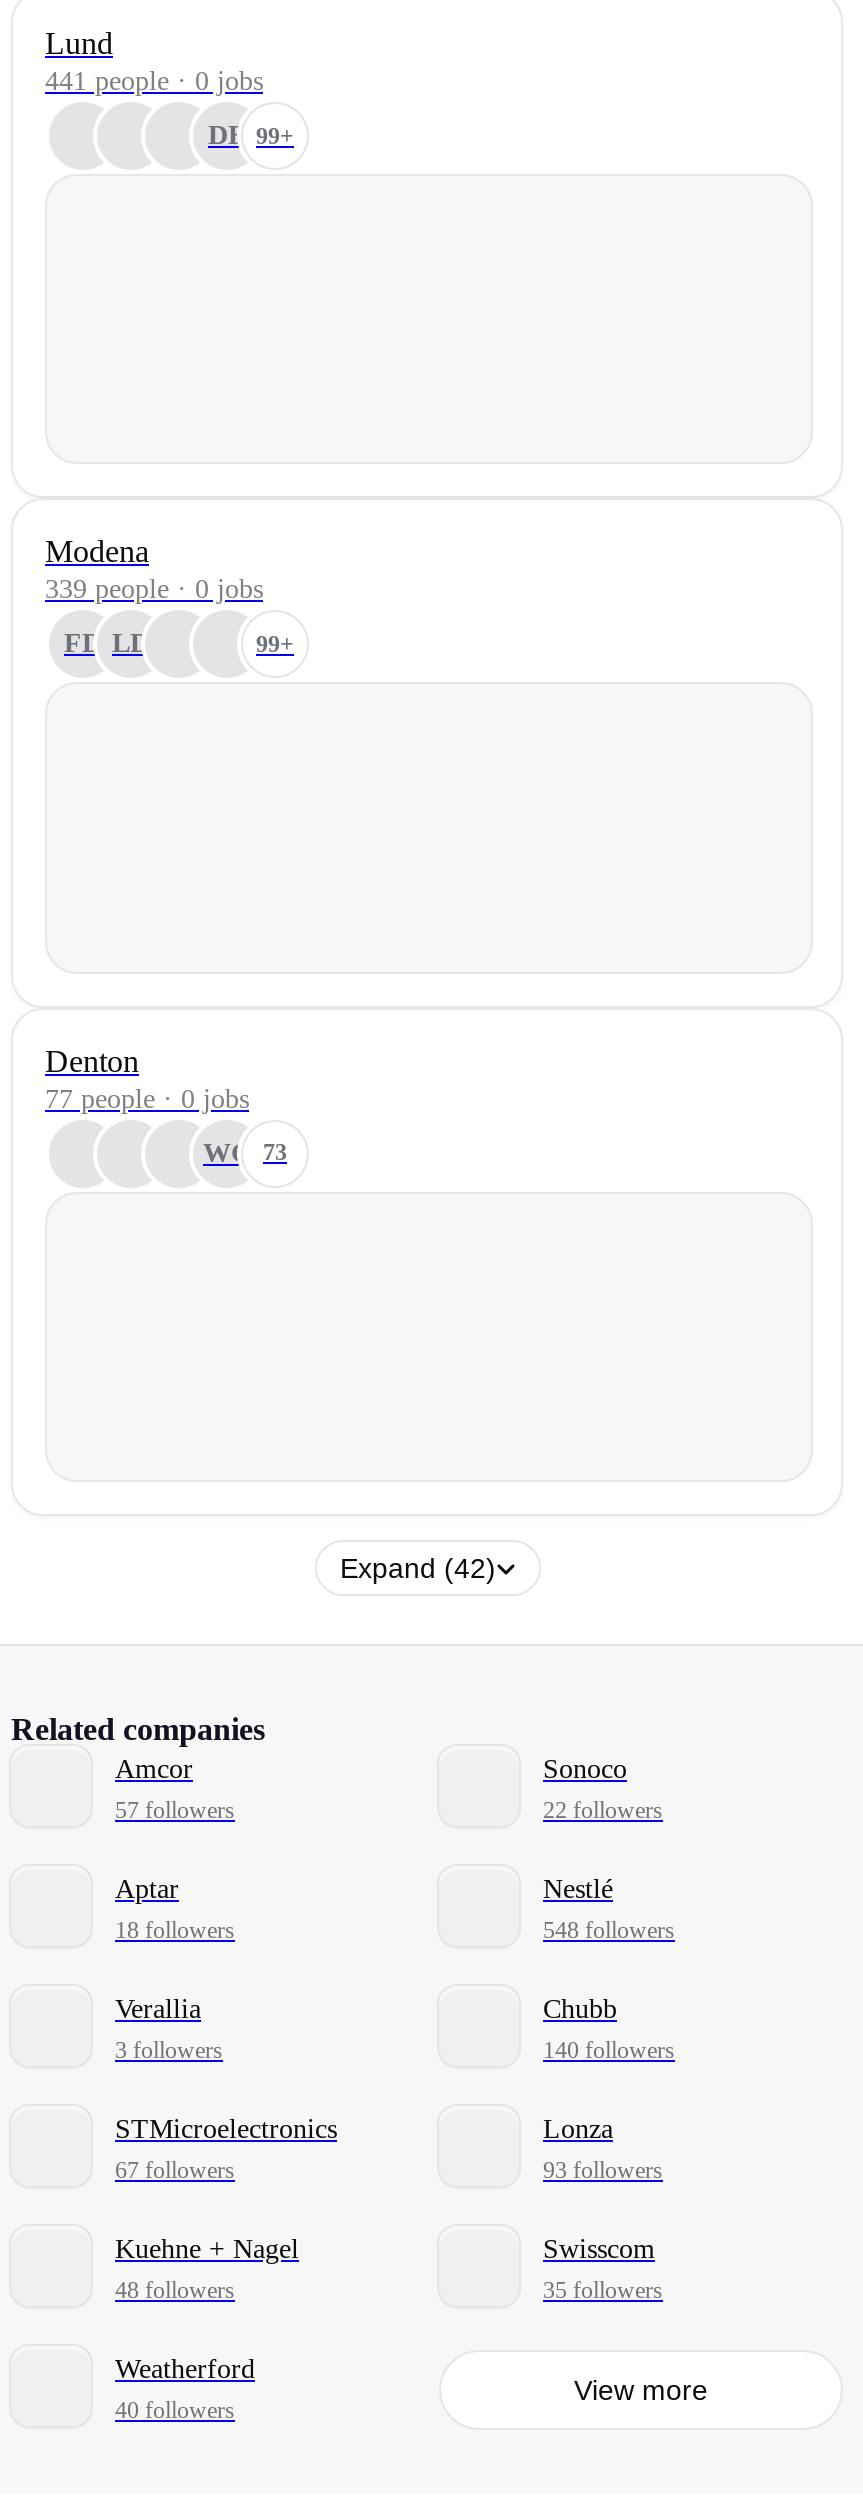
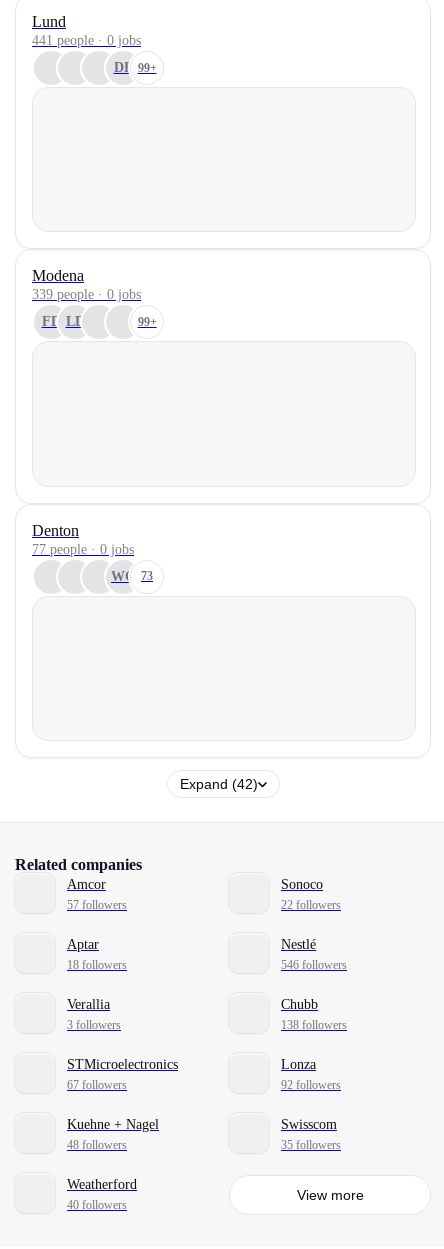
- 548 followers
+ 546 followers

- 140 followers
+ 138 followers

- 93 followers
+ 92 followers
